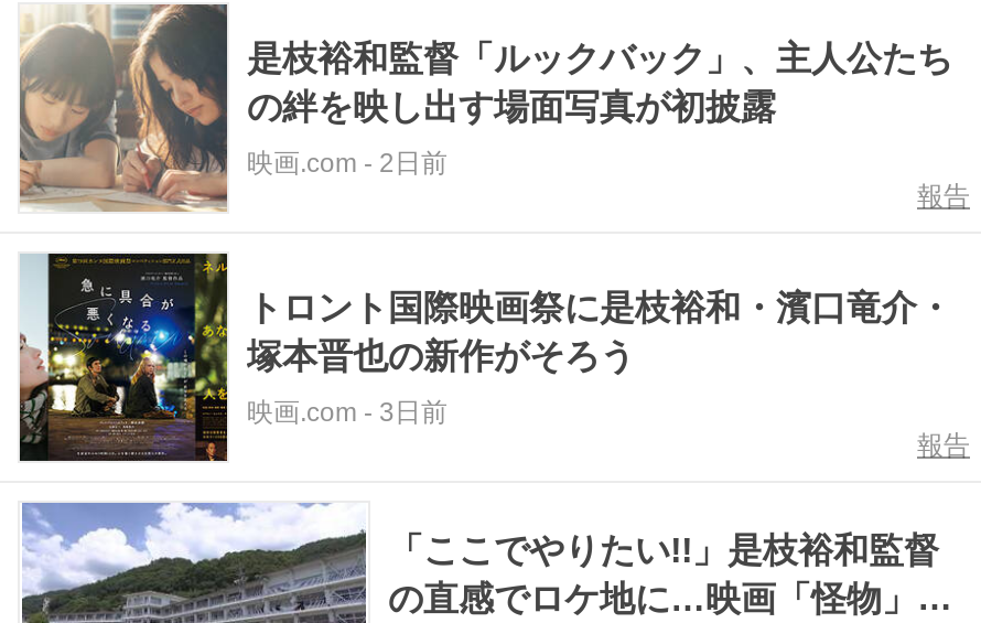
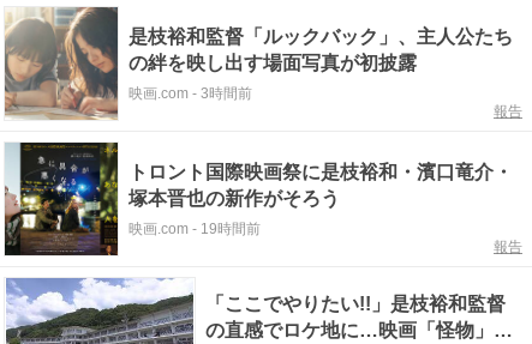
- 映画.com - 2日前
+ 映画.com - 3時間前

- 映画.com - 3日前
+ 映画.com - 19時間前
